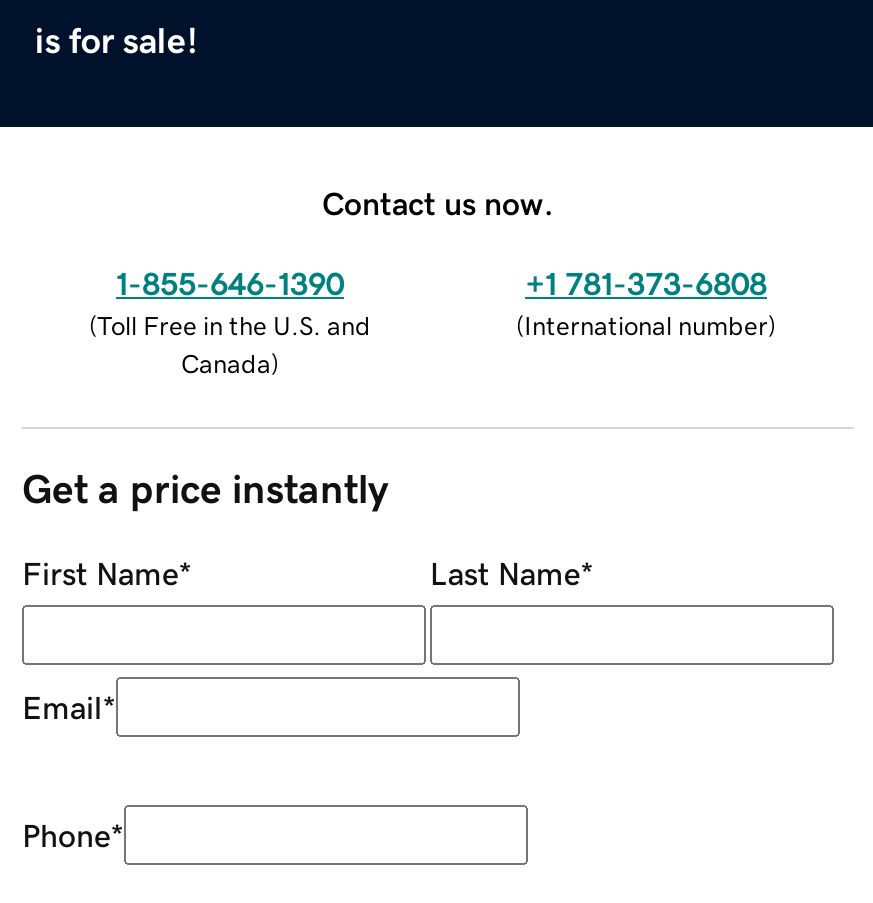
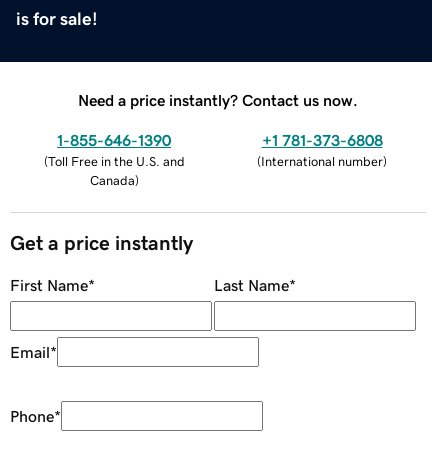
- Contact us now.
+ Need a price instantly? Contact us now.
